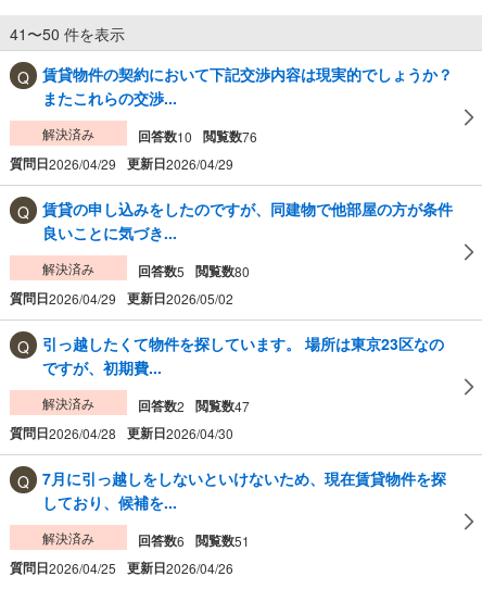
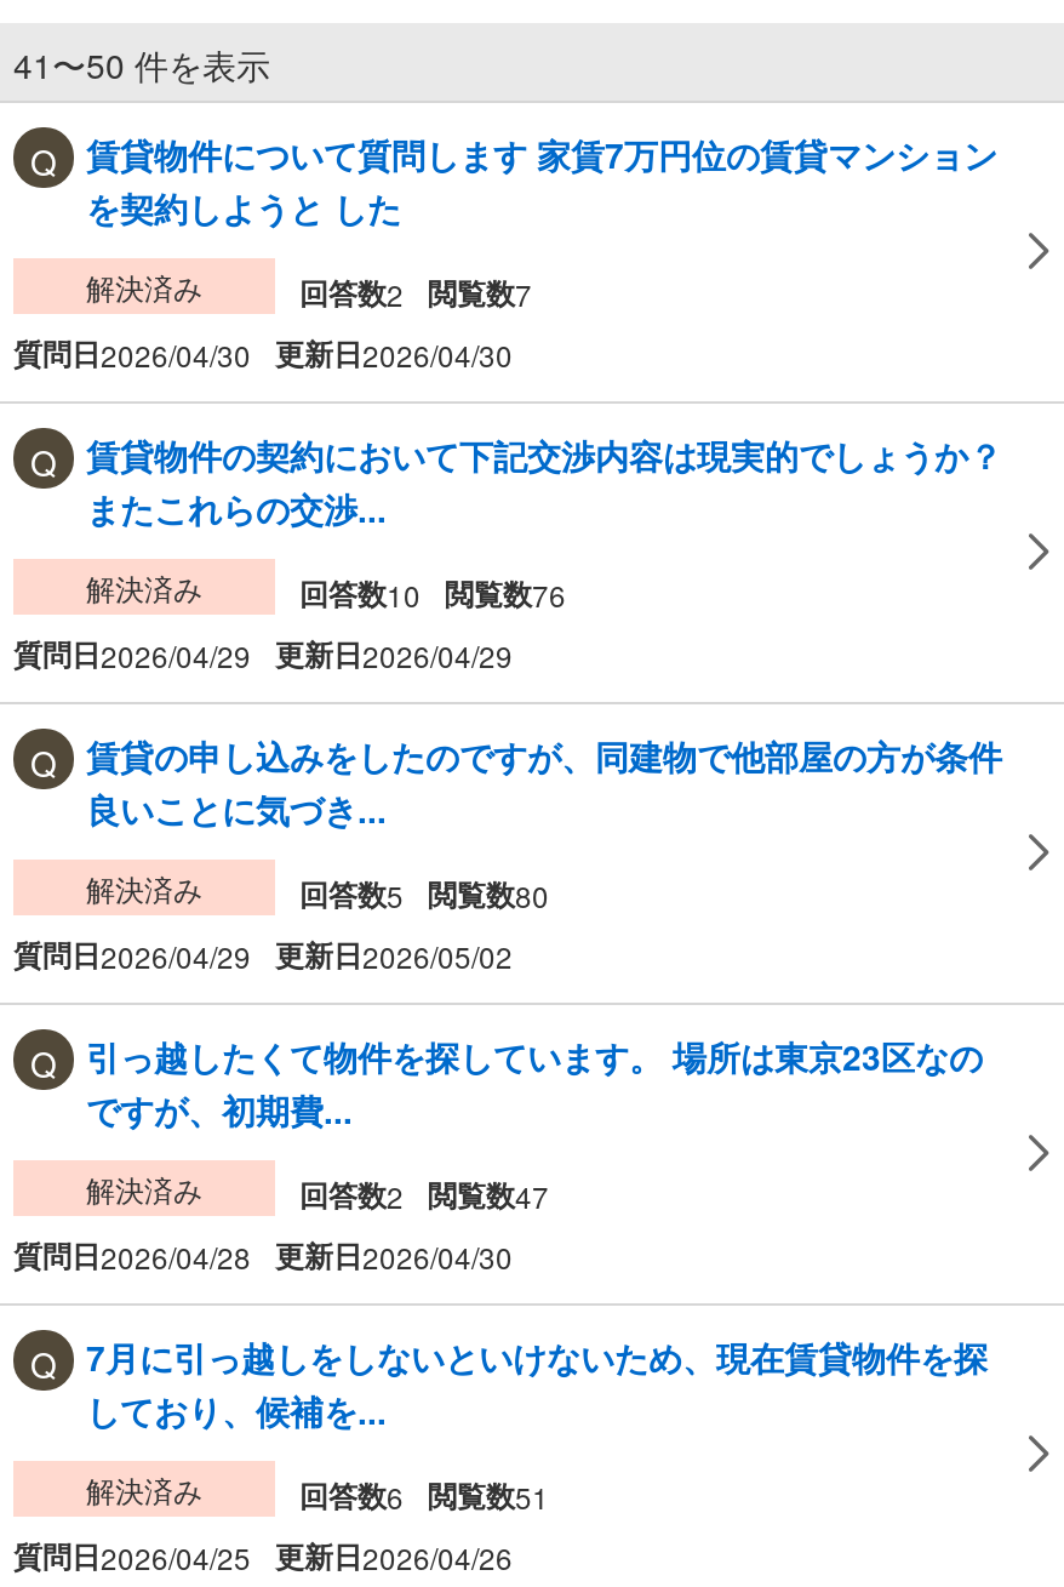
+ 賃貸物件について質問します 家賃7万円位の賃貸マンション
+ を契約しようと した
+ 解決済み
+ 回答数2 閲覧数7
+ 質問日2026/04/30 更新日2026/04/30
